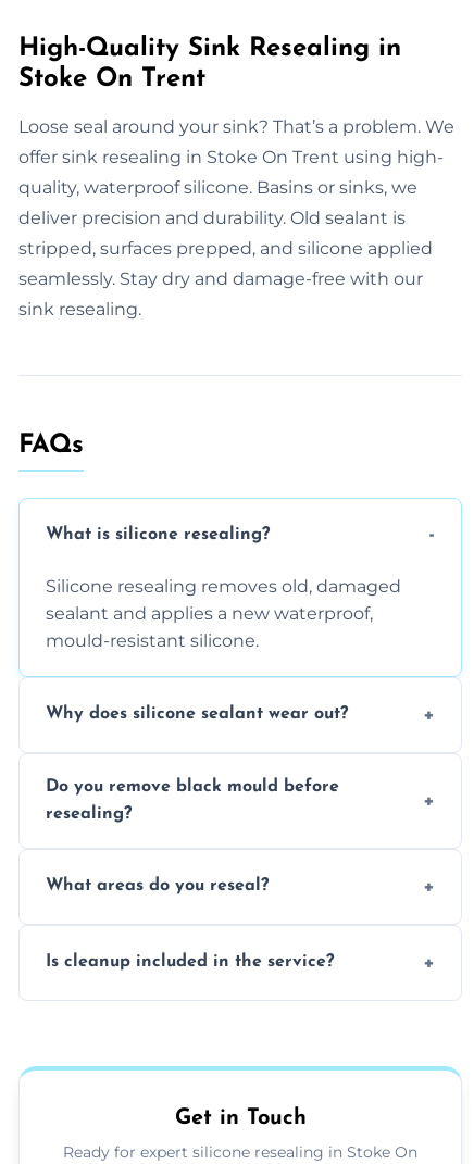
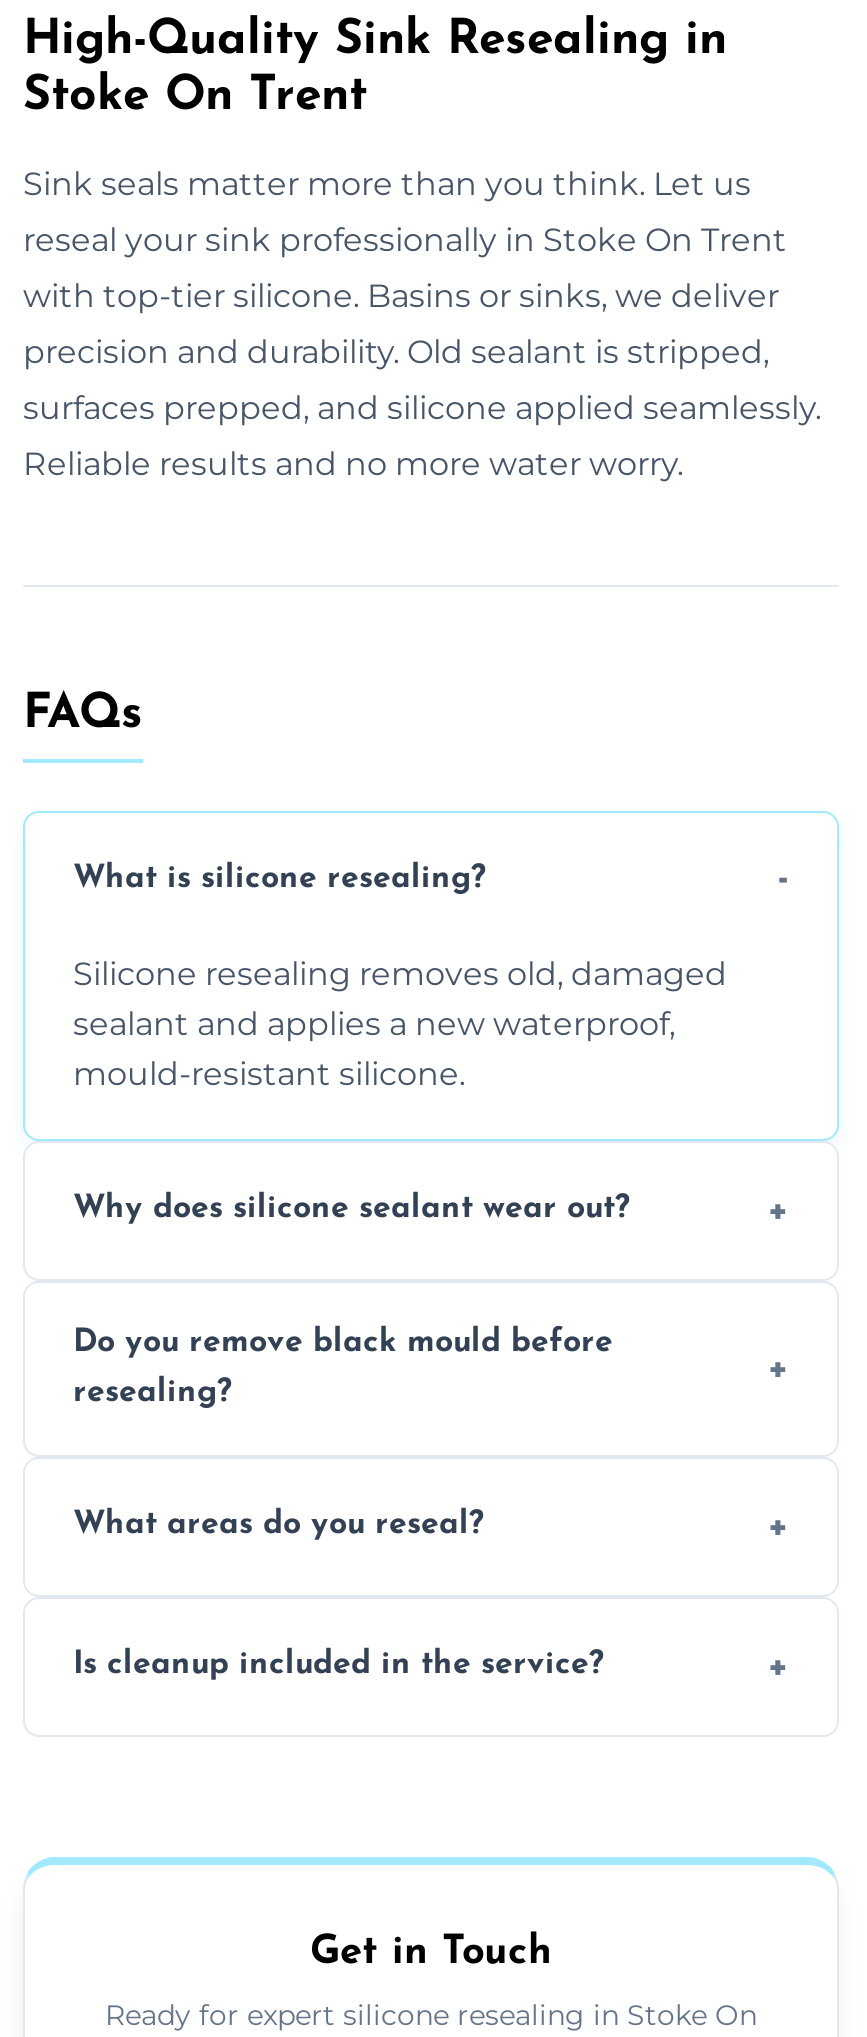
- Loose seal around your sink? That’s a problem. We
- offer sink resealing in Stoke On Trent using high-
- quality, waterproof silicone. Basins or sinks, we
- deliver precision and durability. Old sealant is
- stripped, surfaces prepped, and silicone applied
- seamlessly. Stay dry and damage-free with our
- sink resealing.
+ Sink seals matter more than you think. Let us
+ reseal your sink professionally in Stoke On Trent
+ with top-tier silicone. Basins or sinks, we deliver
+ precision and durability. Old sealant is stripped,
+ surfaces prepped, and silicone applied seamlessly.
+ Reliable results and no more water worry.
